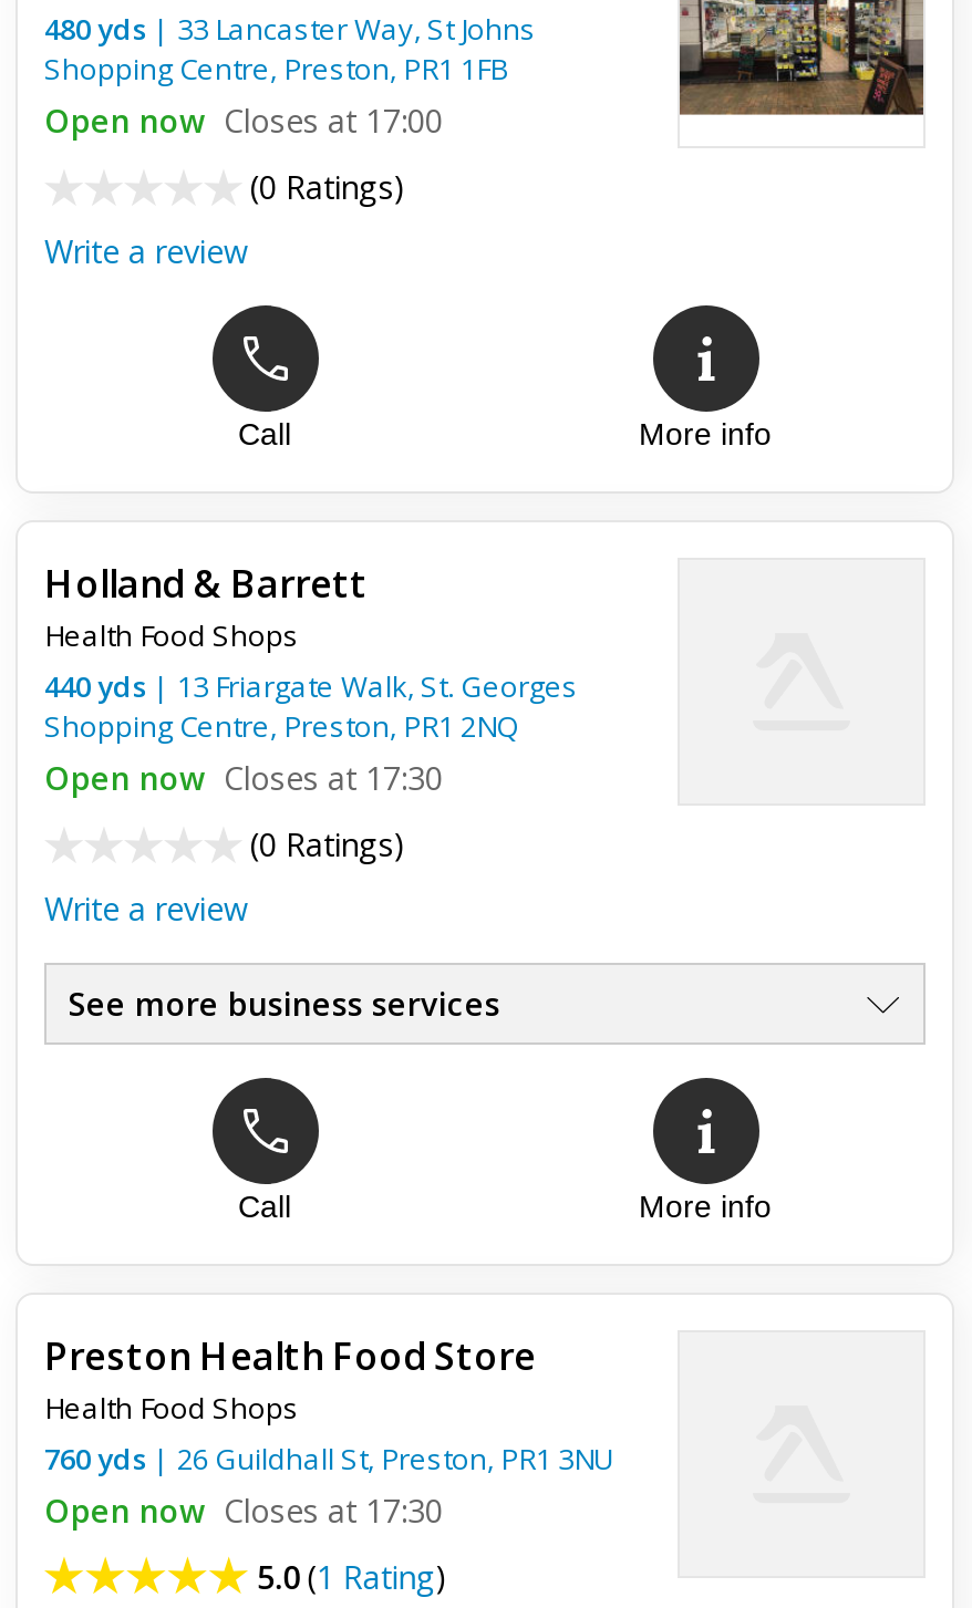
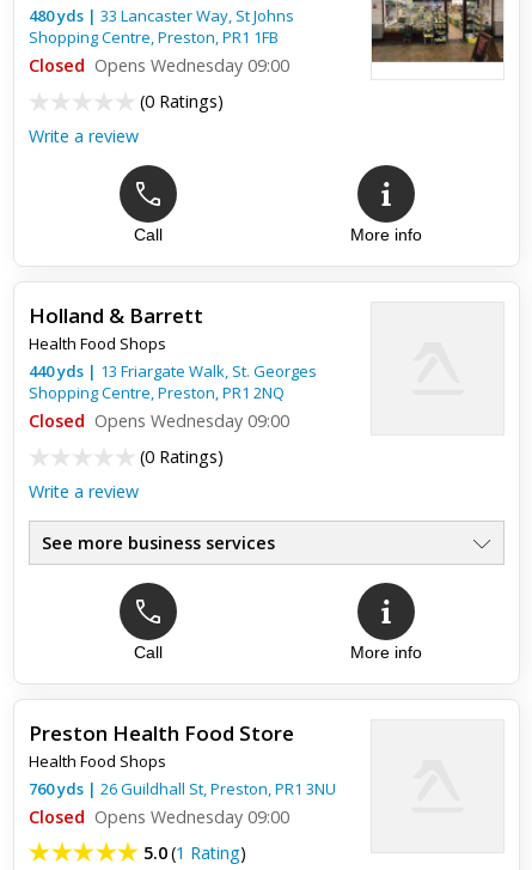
- Open now Closes at 17:00
+ Closed Opens Wednesday 09:00

- Open now Closes at 17:30
+ Closed Opens Wednesday 09:00

- Open now Closes at 17:30
+ Closed Opens Wednesday 09:00
